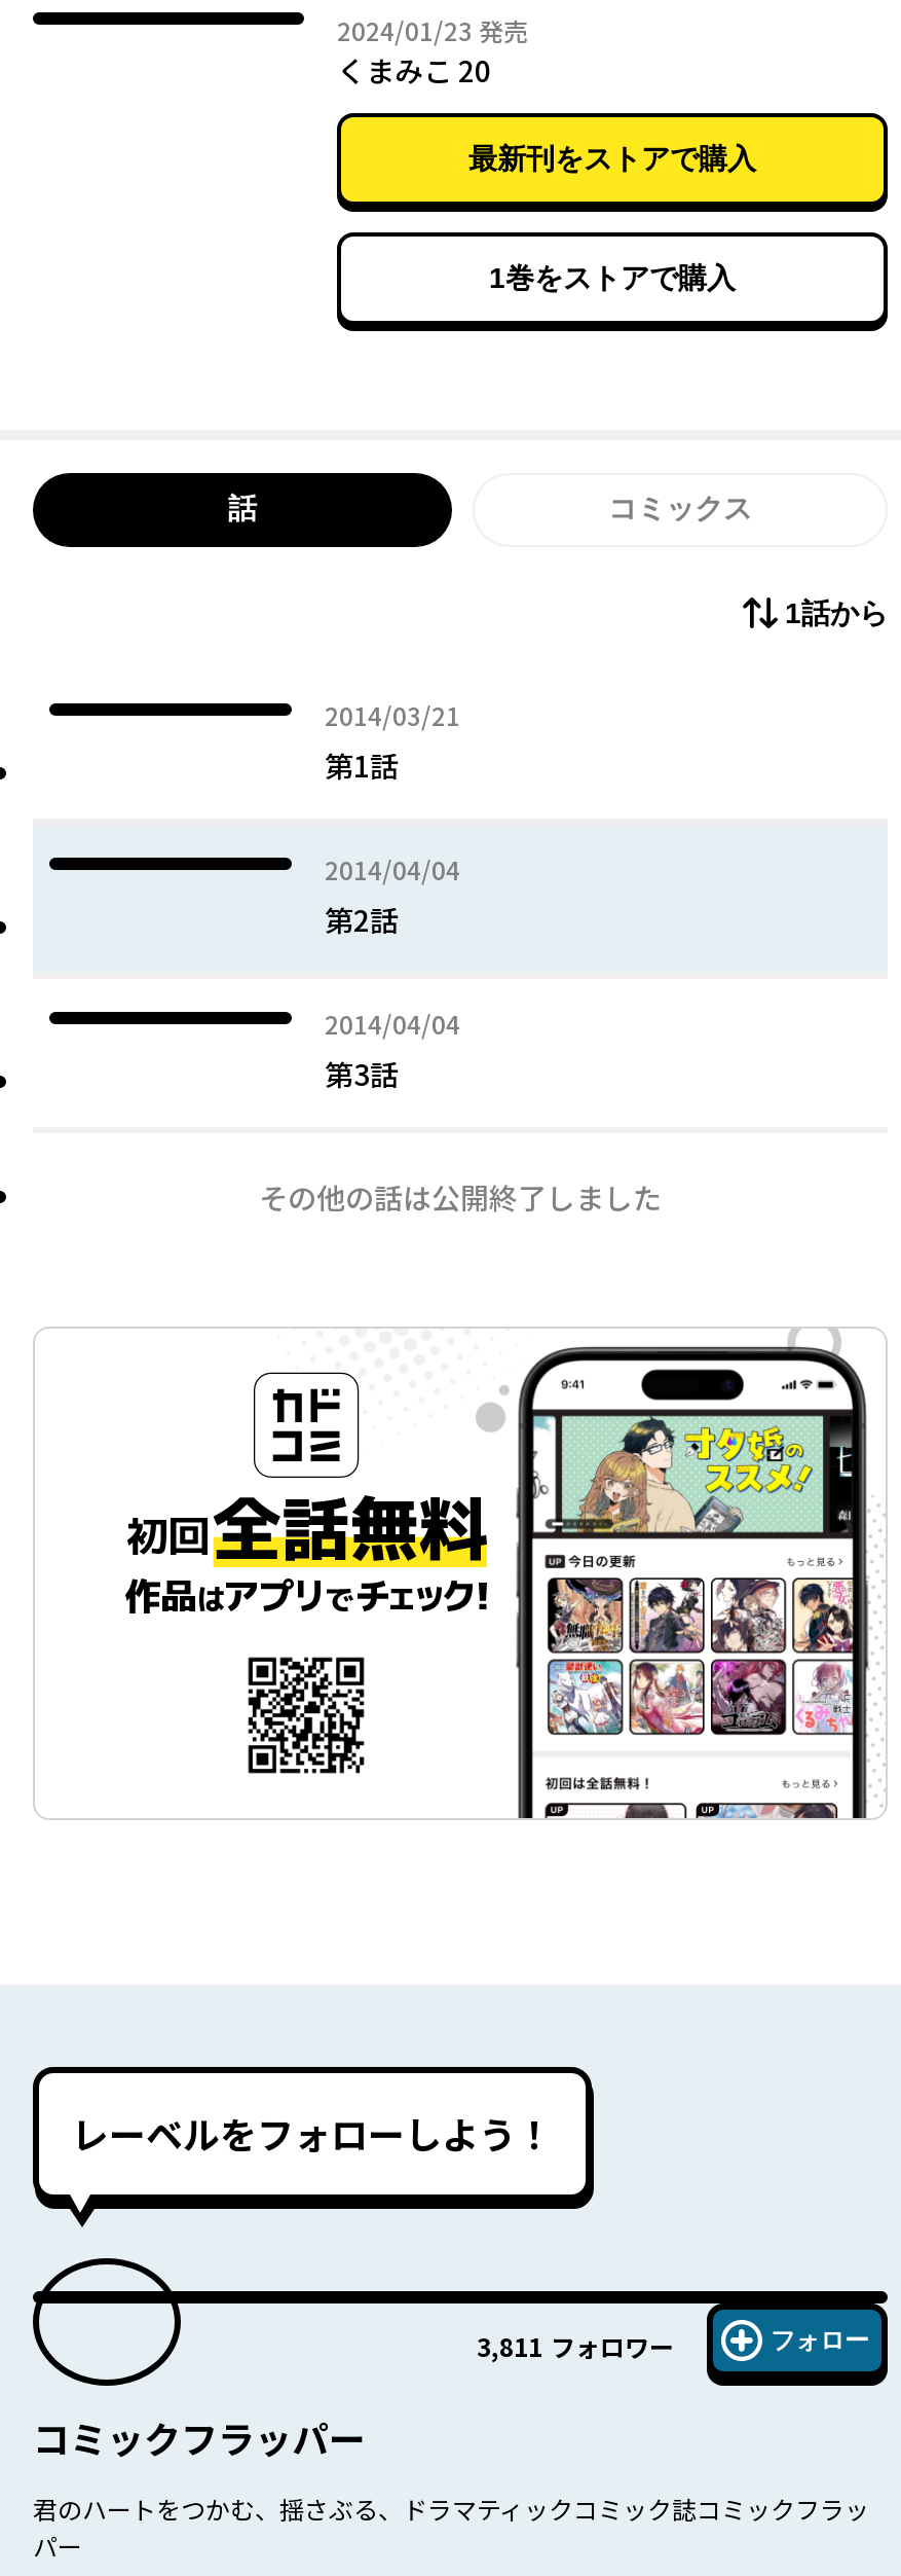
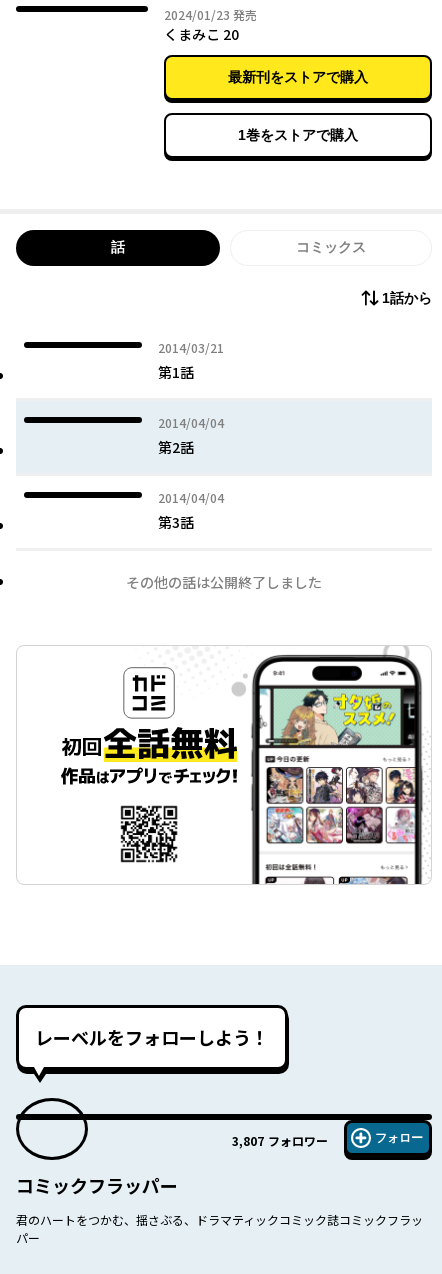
- 3,811 フォロワー
+ 3,807 フォロワー
